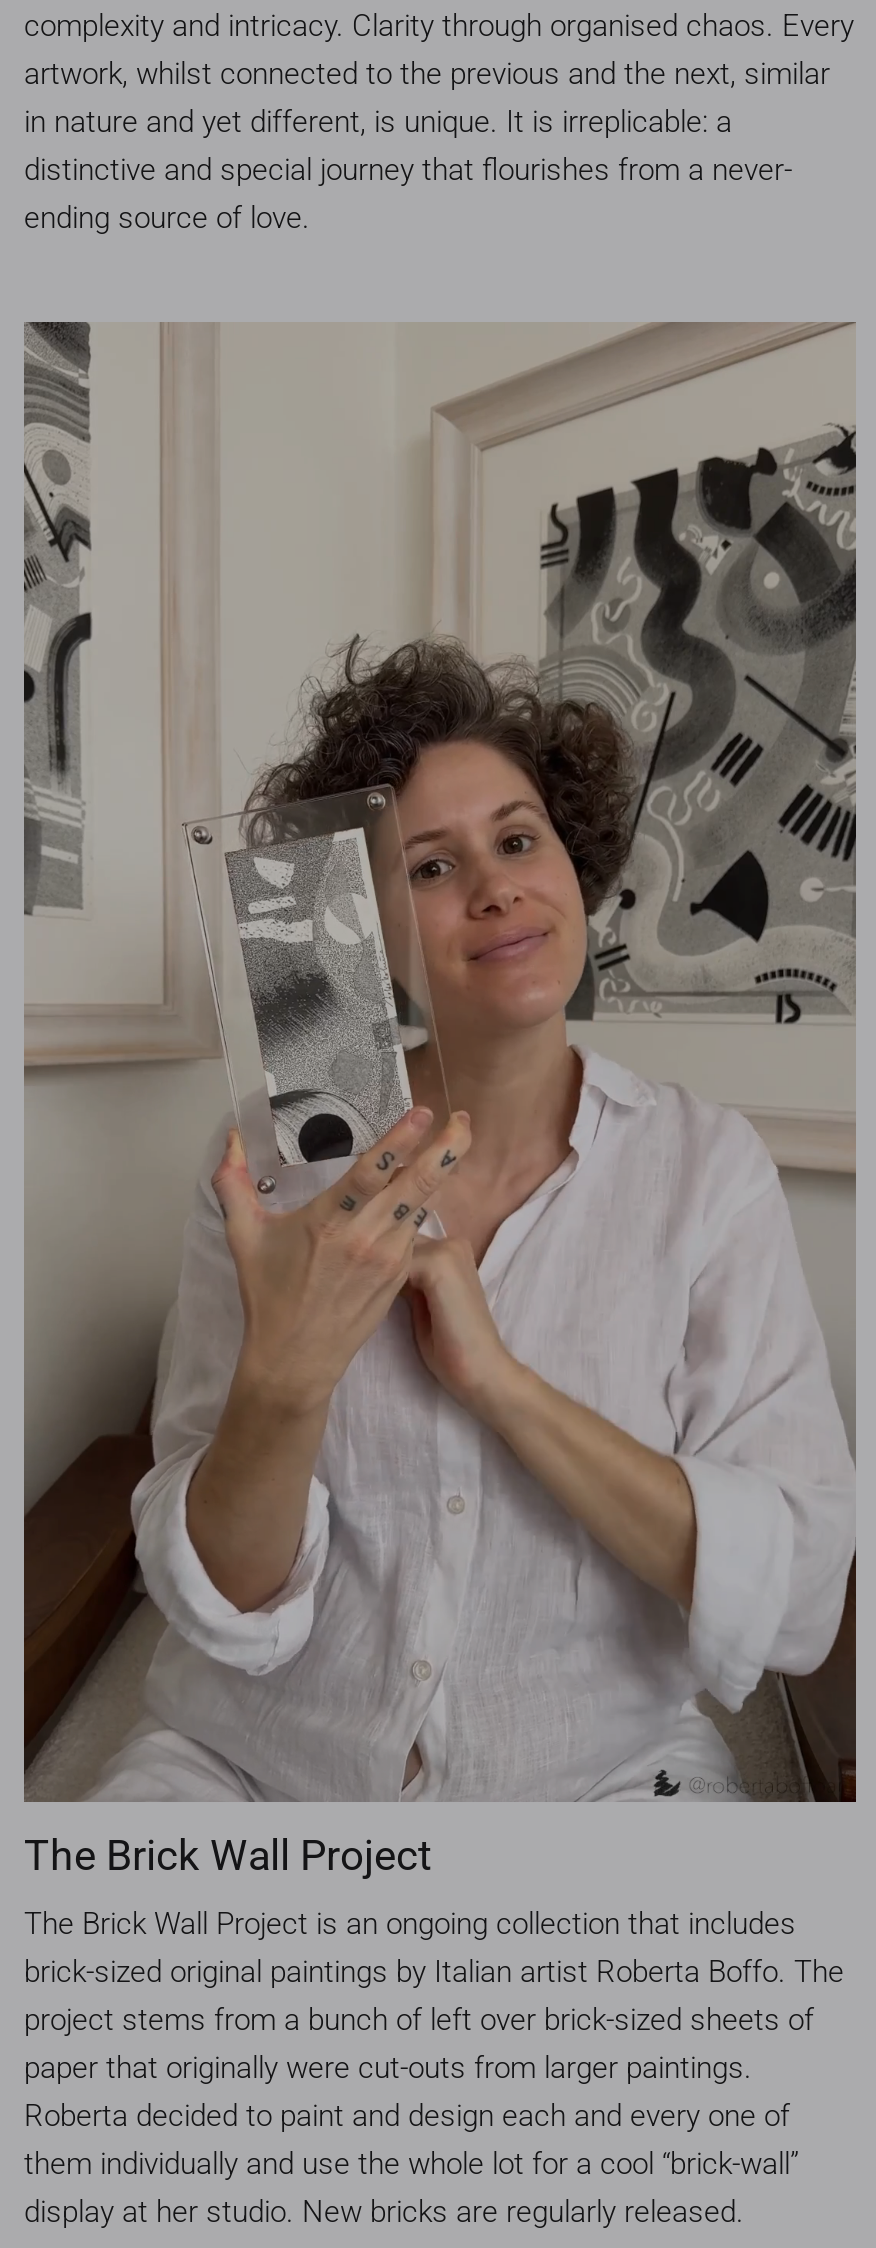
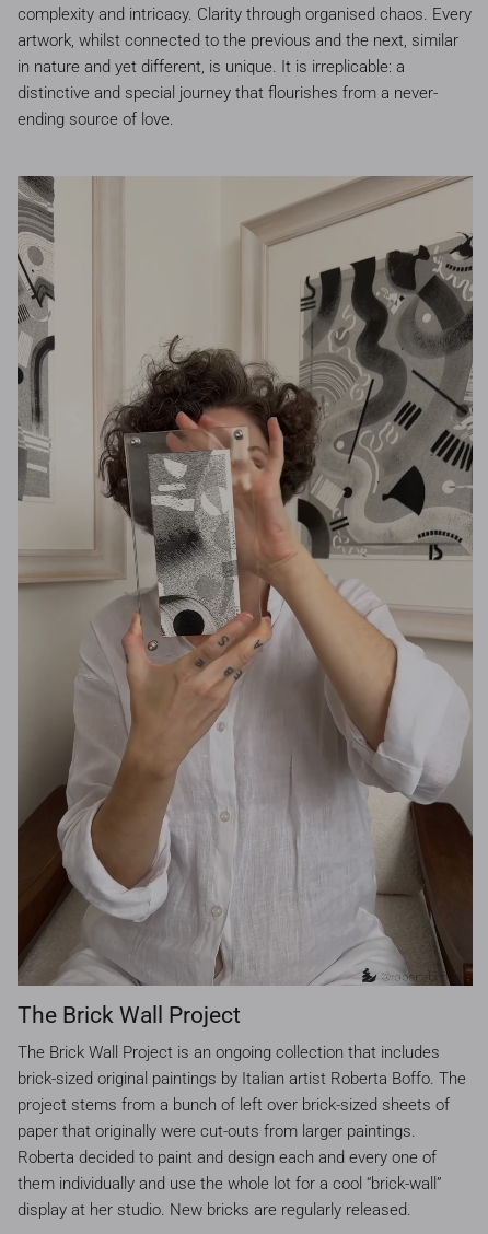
- [image]
+ [image]
